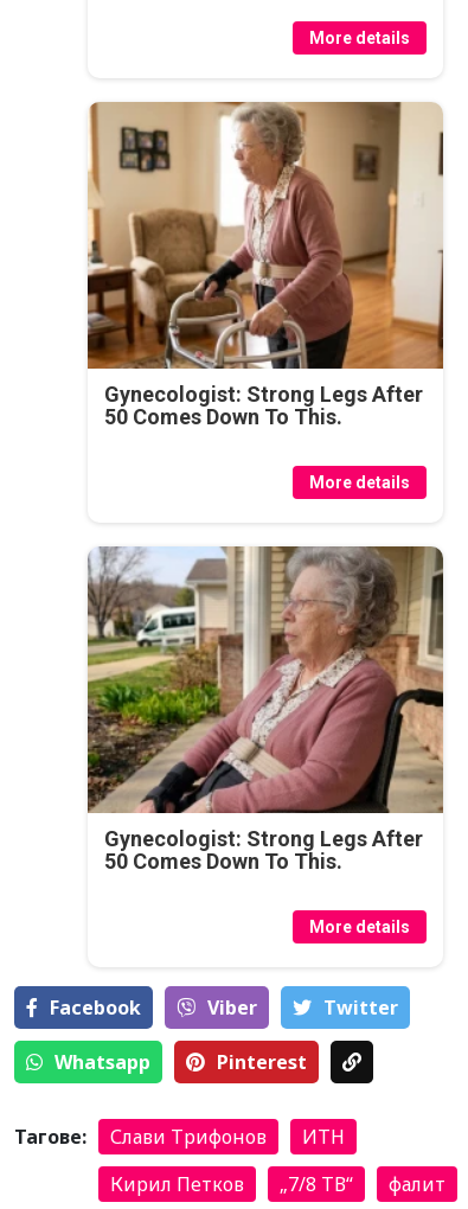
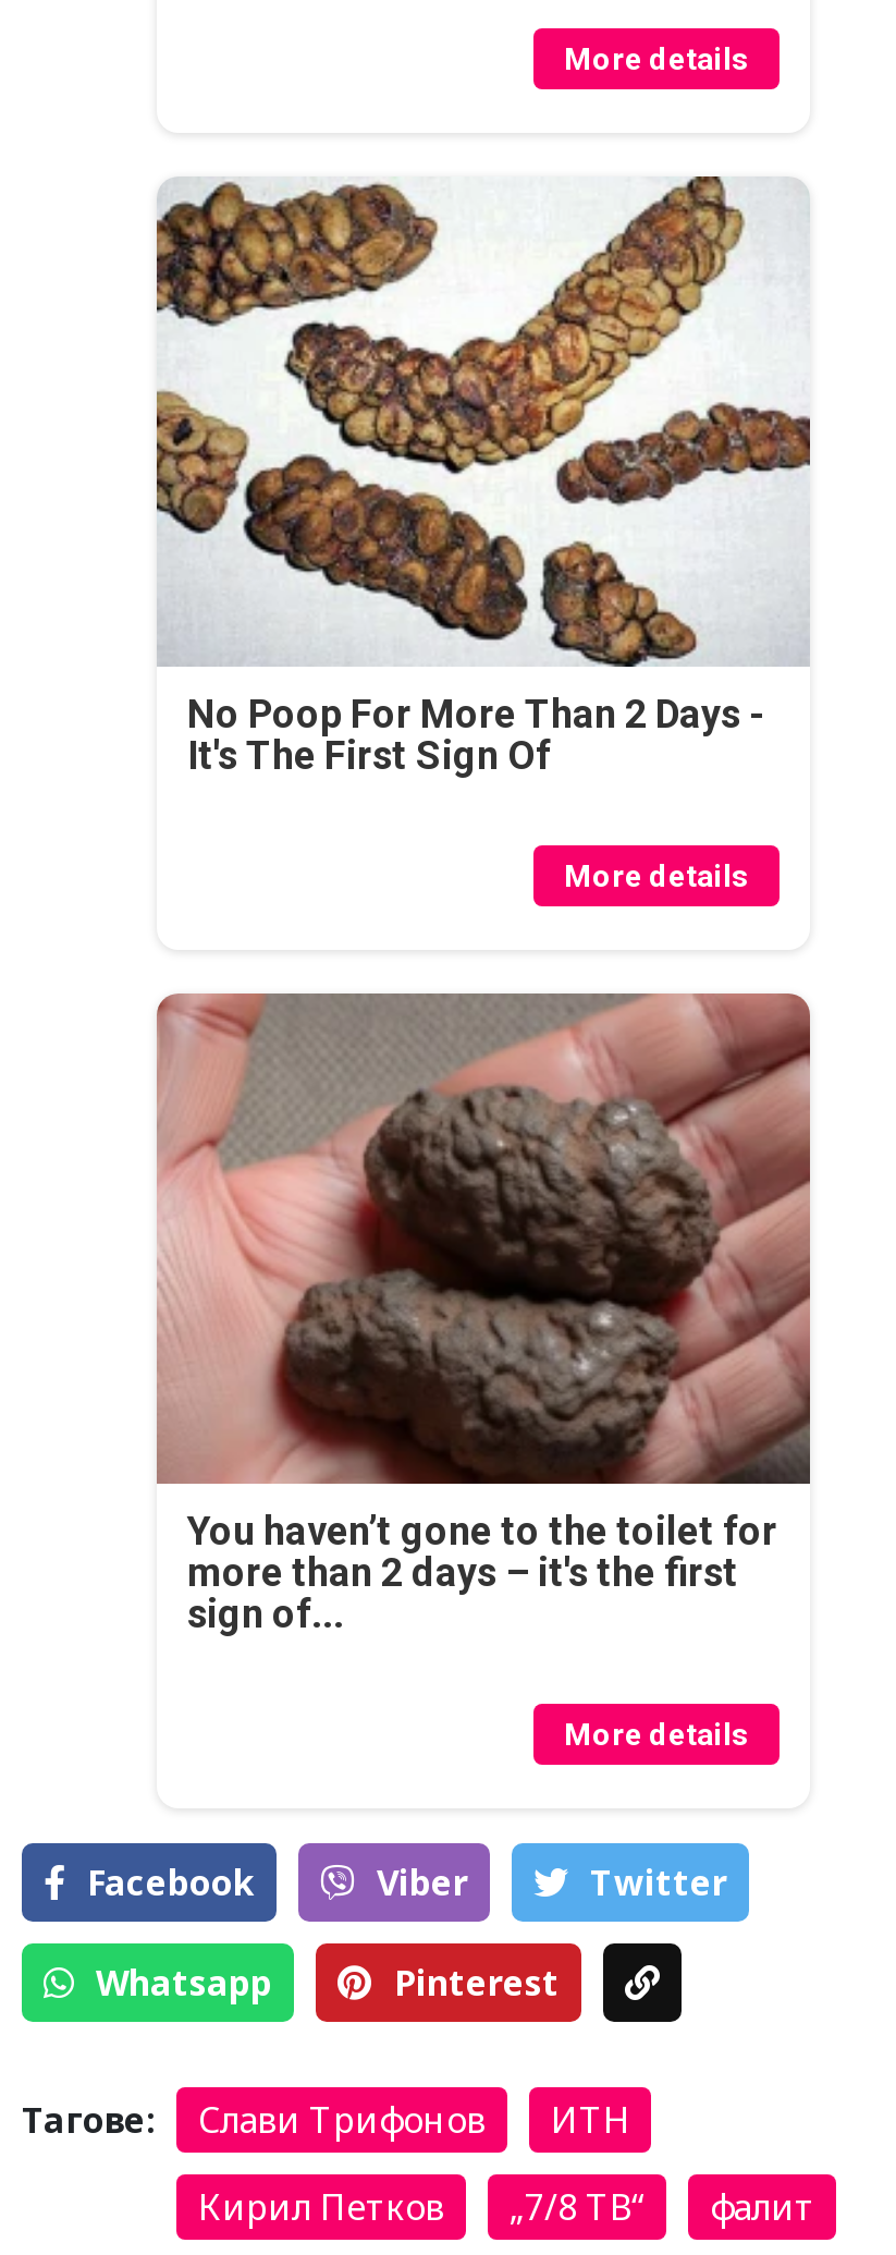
- [image]
- Gynecologist: Strong Legs After
- 50 Comes Down To This.
+ [image]
+ No Poop For More Than 2 Days -
+ It's The First Sign Of

- [image]
- Gynecologist: Strong Legs After
- 50 Comes Down To This.
+ [image]
+ You haven’t gone to the toilet for
+ more than 2 days – it's the first
+ sign of...
